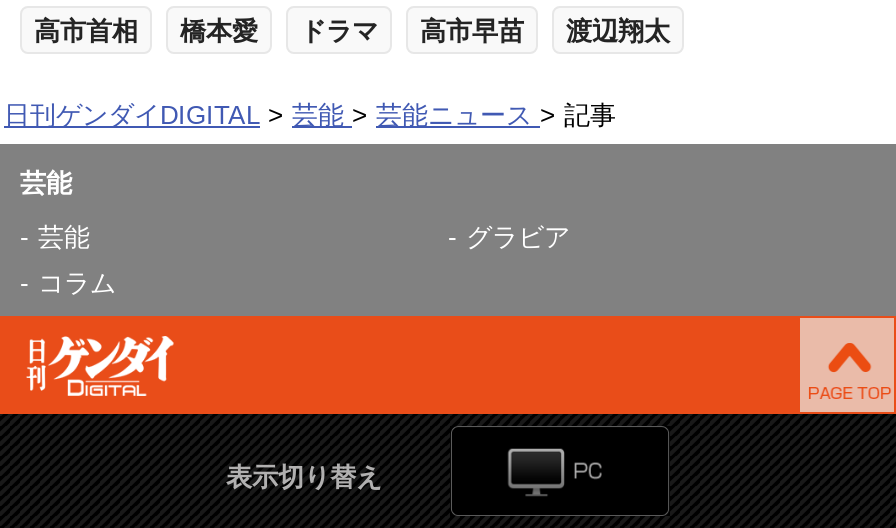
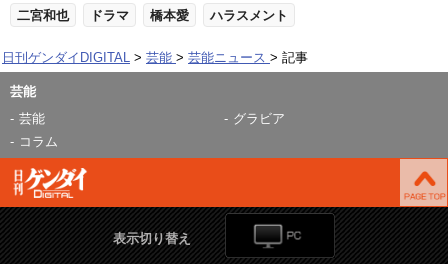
- 高市首相
- 橋本愛
+ 二宮和也

- 高市早苗
- 渡辺翔太
+ 橋本愛
+ ハラスメント
